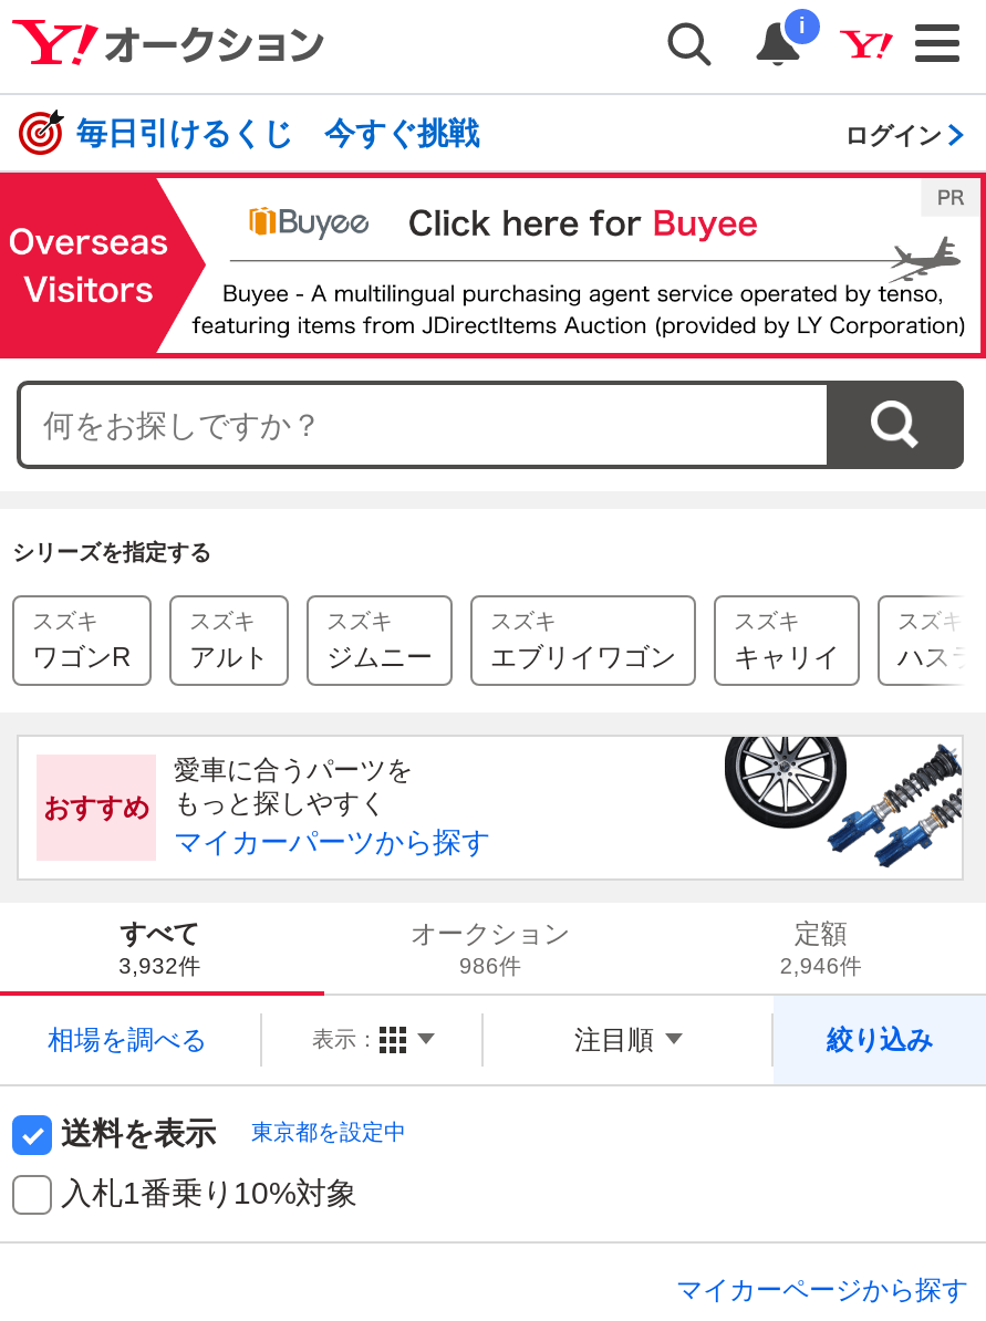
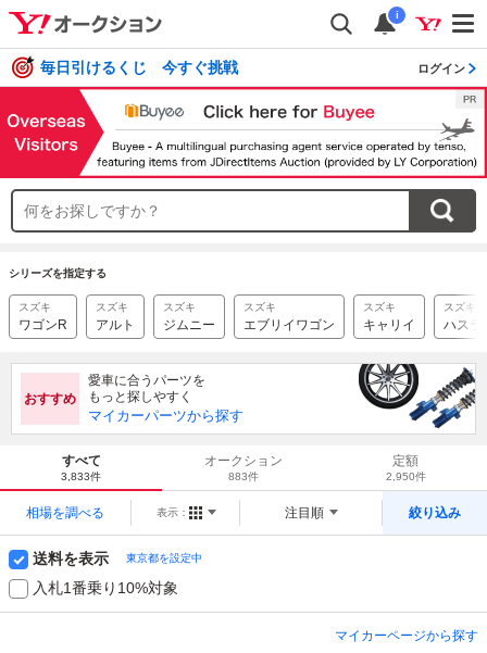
- 3,932件
+ 3,833件

- 986件
+ 883件

- 2,946件
+ 2,950件
